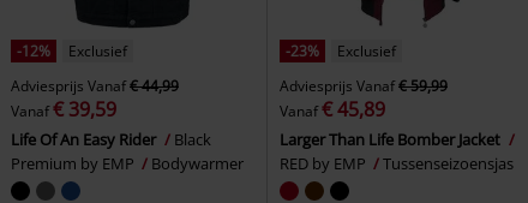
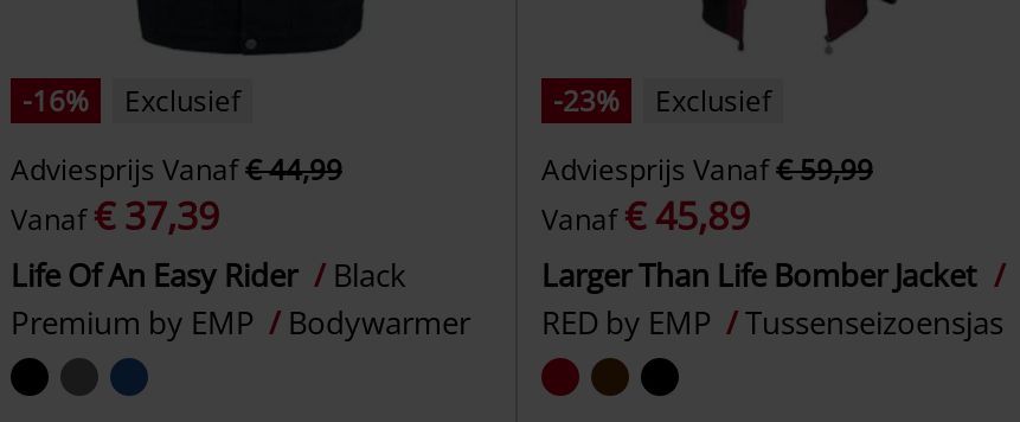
- -12% Exclusief
+ -16% Exclusief

- Vanaf€ 39,59
+ Vanaf€ 37,39
